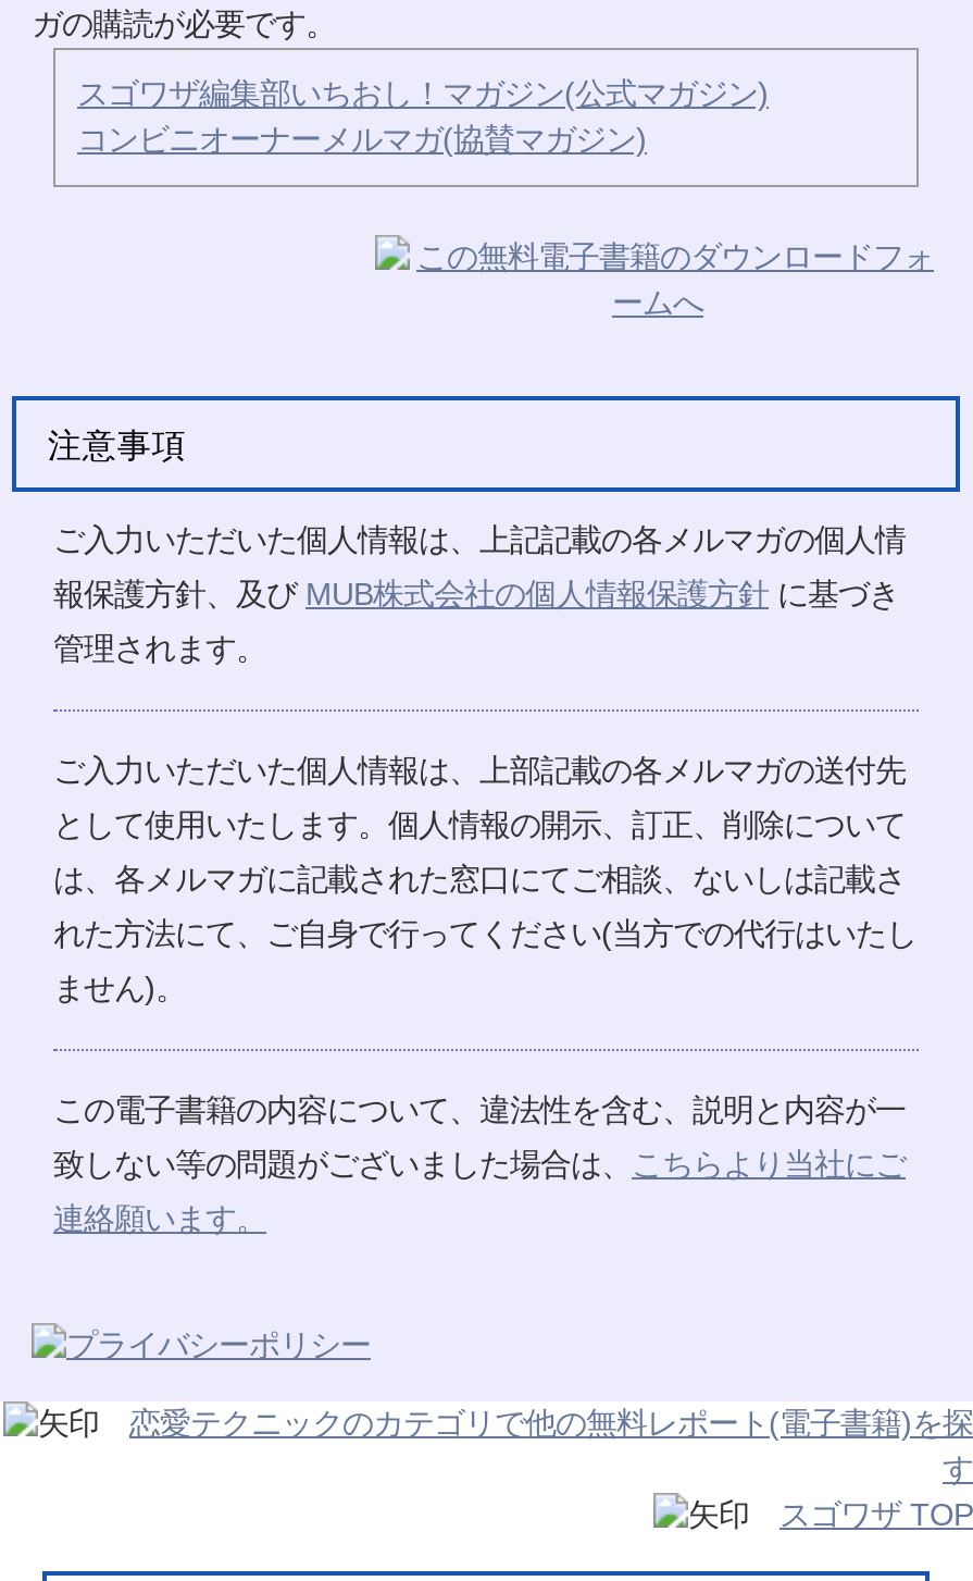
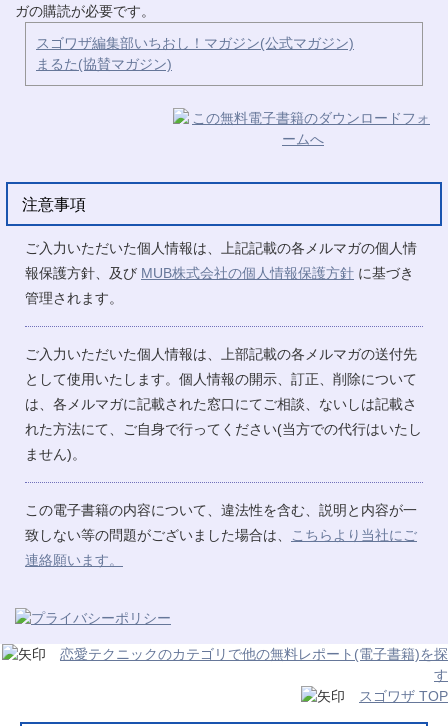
- コンビニオーナーメルマガ(協賛マガジン)
+ まるた(協賛マガジン)
